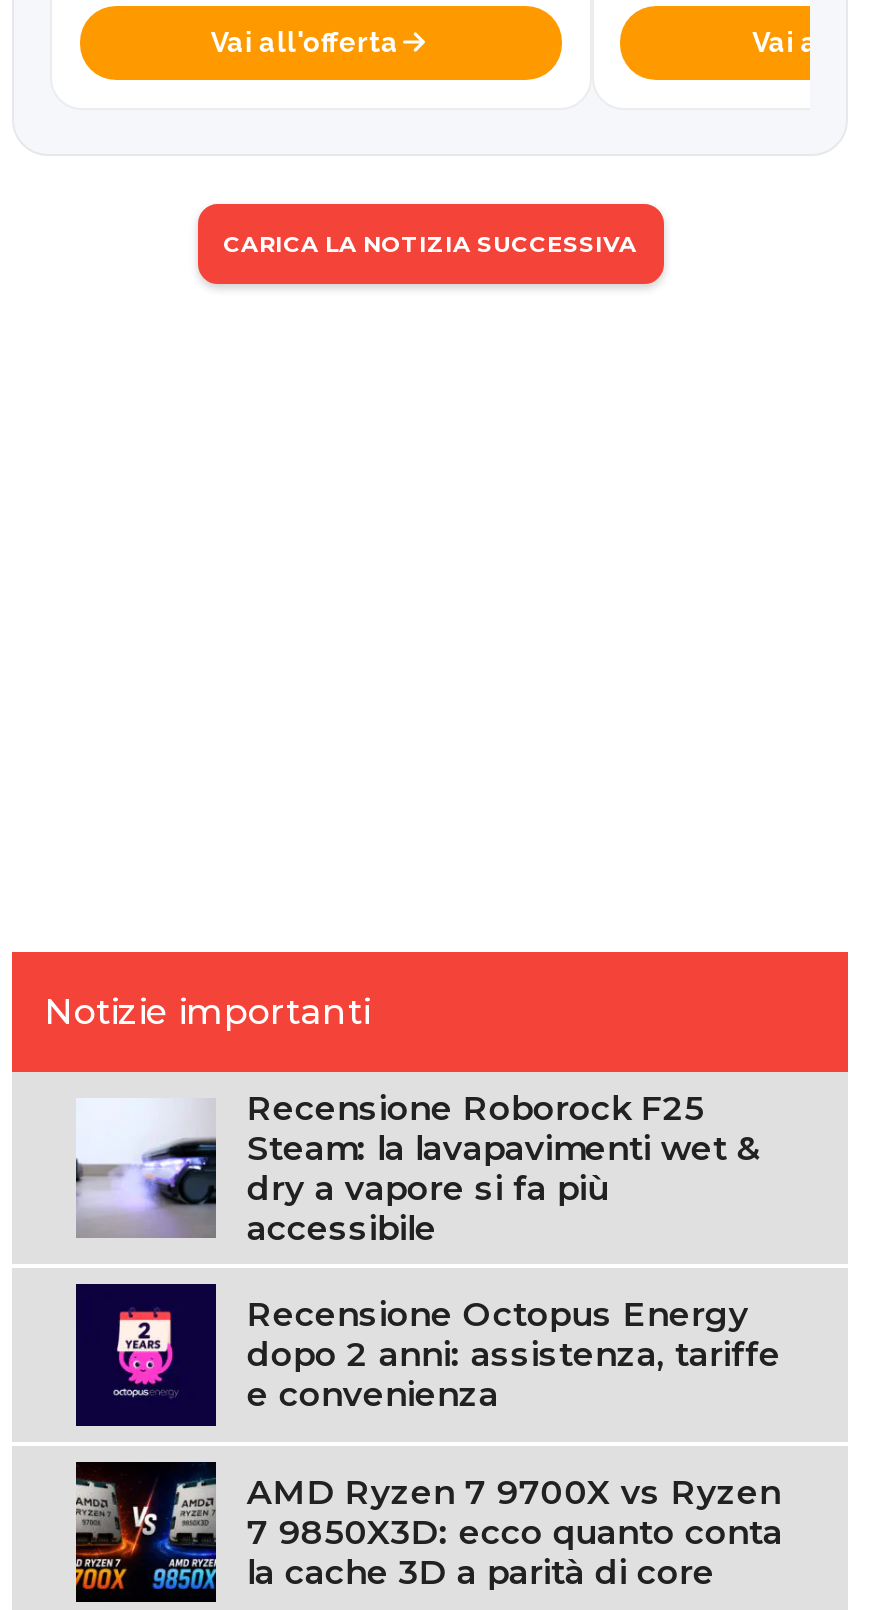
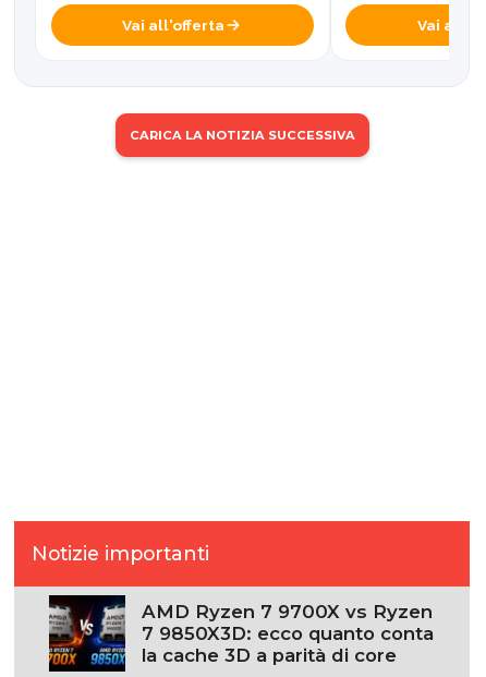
- [image]
- Recensione Roborock F25
- Steam: la lavapavimenti wet &
- dry a vapore si fa più
- accessibile
- Recensione Octopus Energy
- dopo 2 anni: assistenza, tariffe
- e convenienza

- [image]
